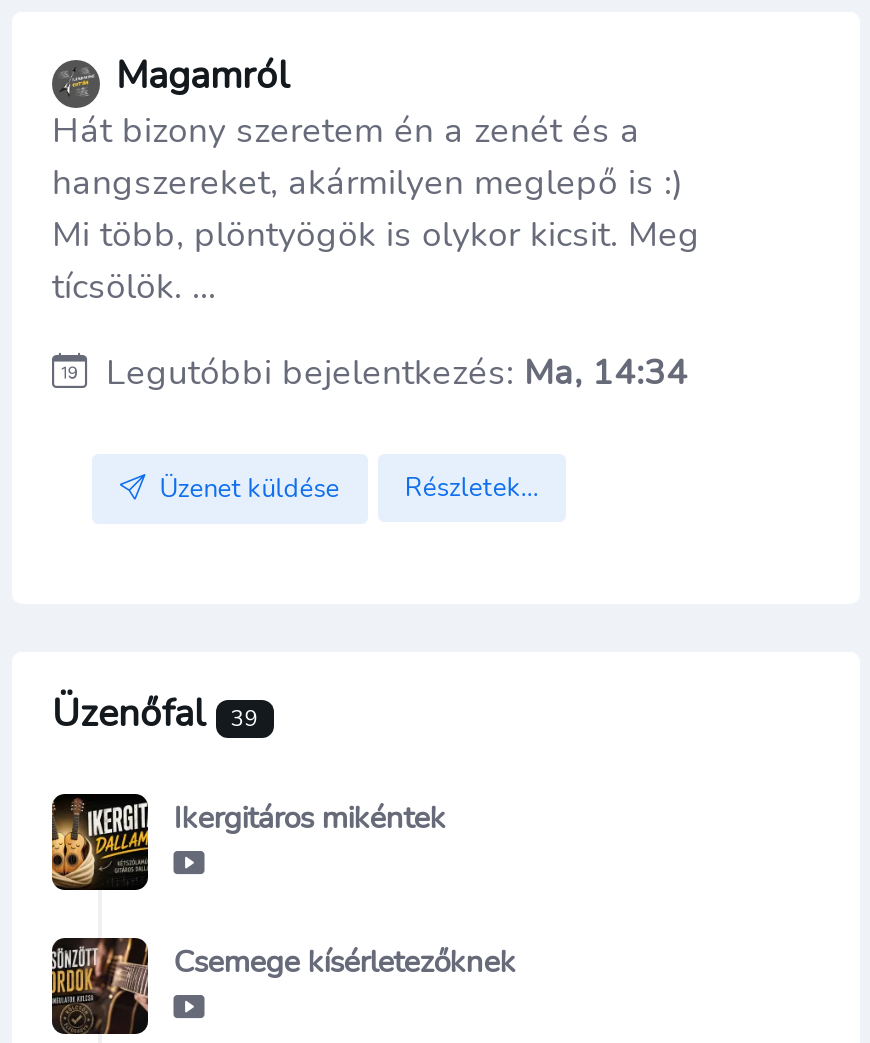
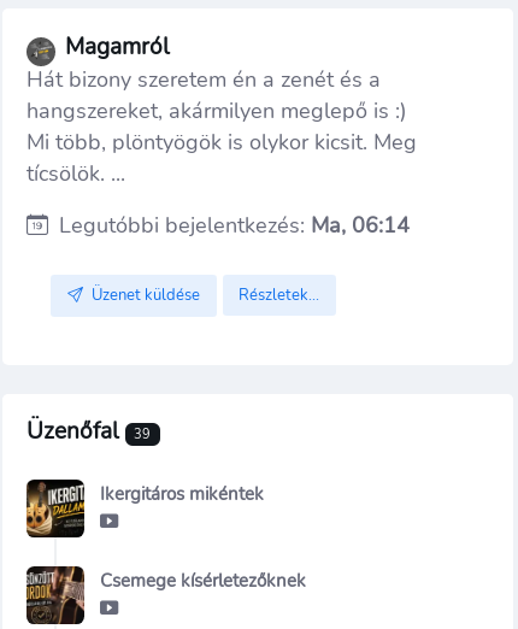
- Legutóbbi bejelentkezés: Ma, 14:34
+ Legutóbbi bejelentkezés: Ma, 06:14
